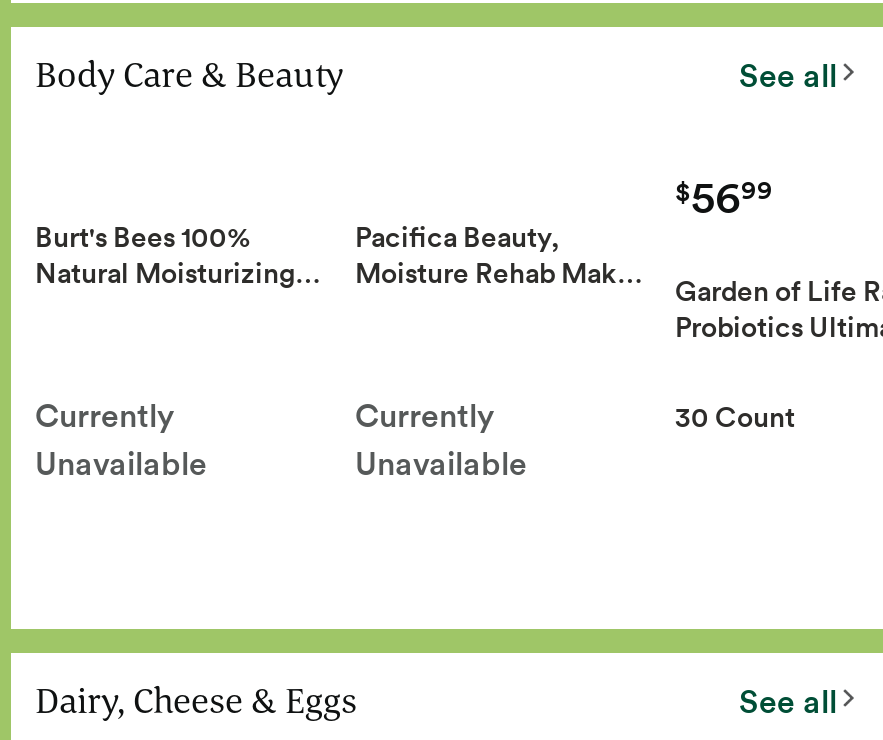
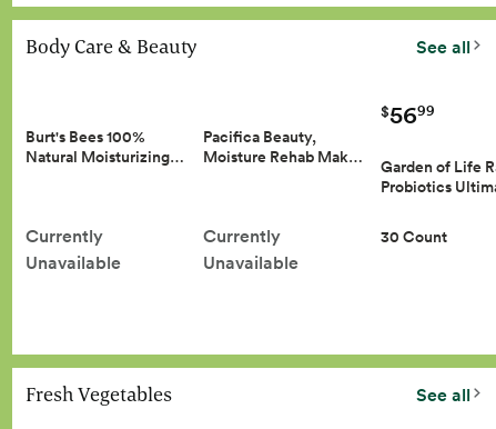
- Dairy, Cheese & Eggs
+ Fresh Vegetables
